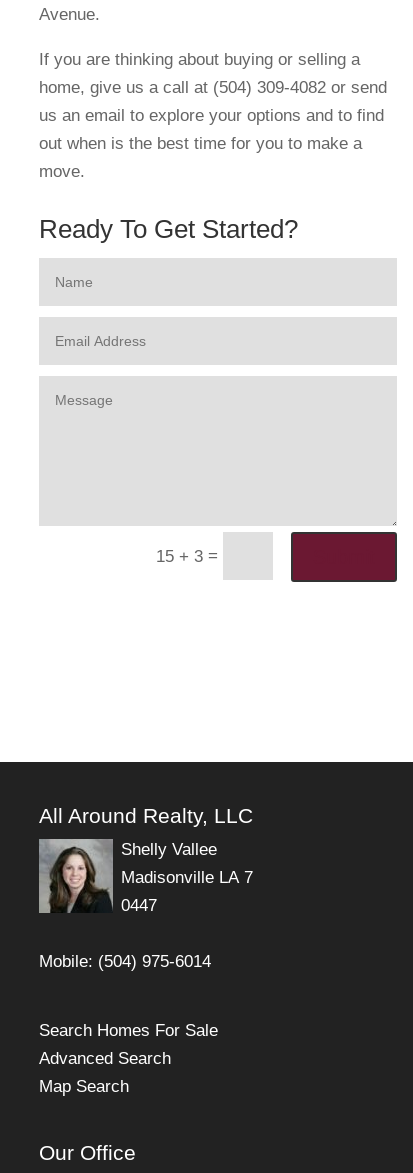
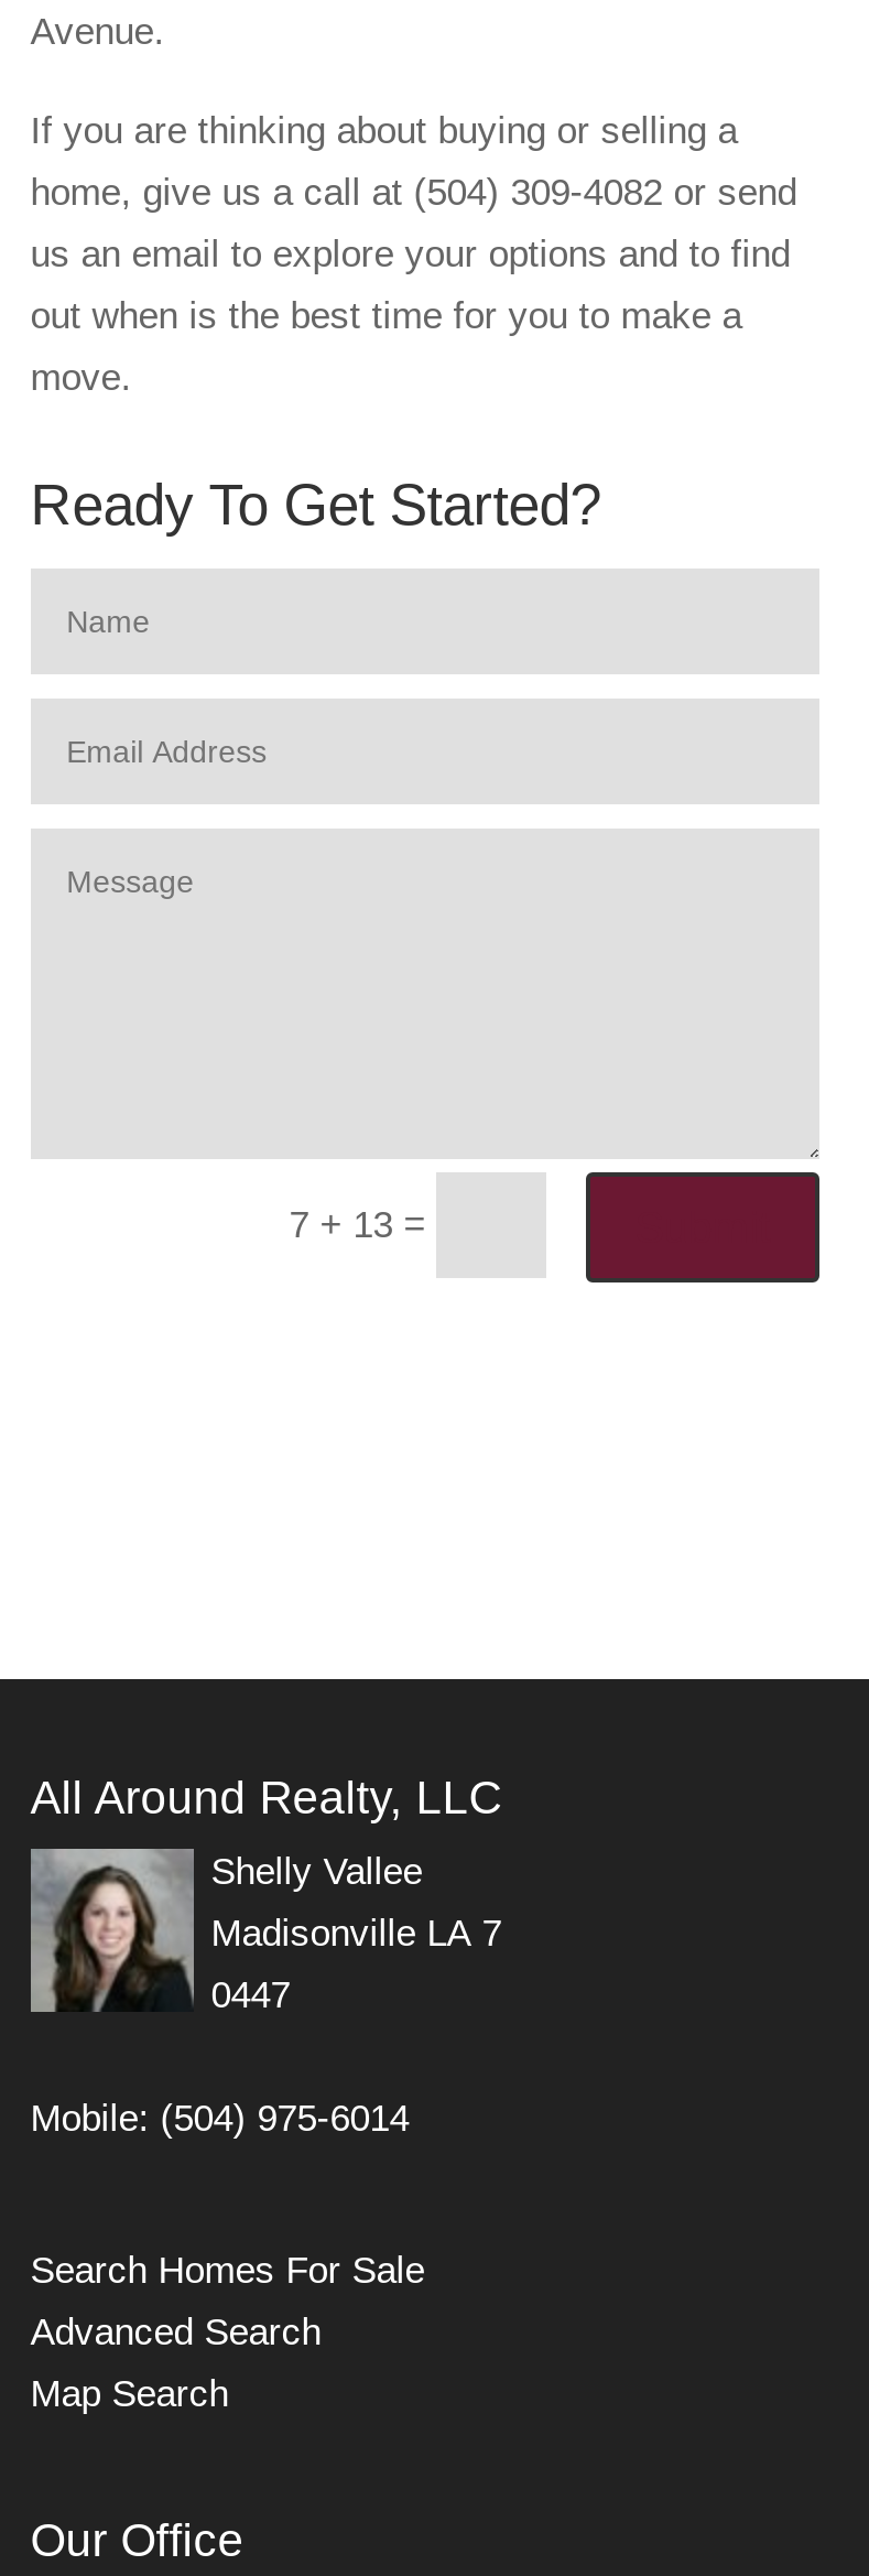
- 15 + 3 =
+ 7 + 13 =
